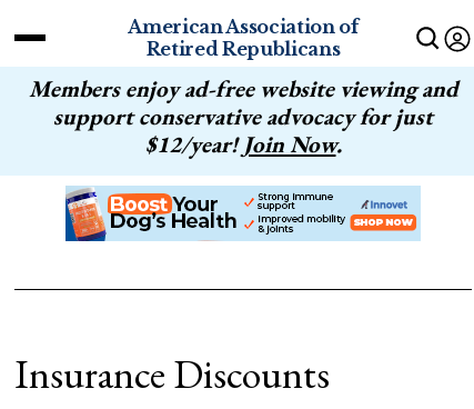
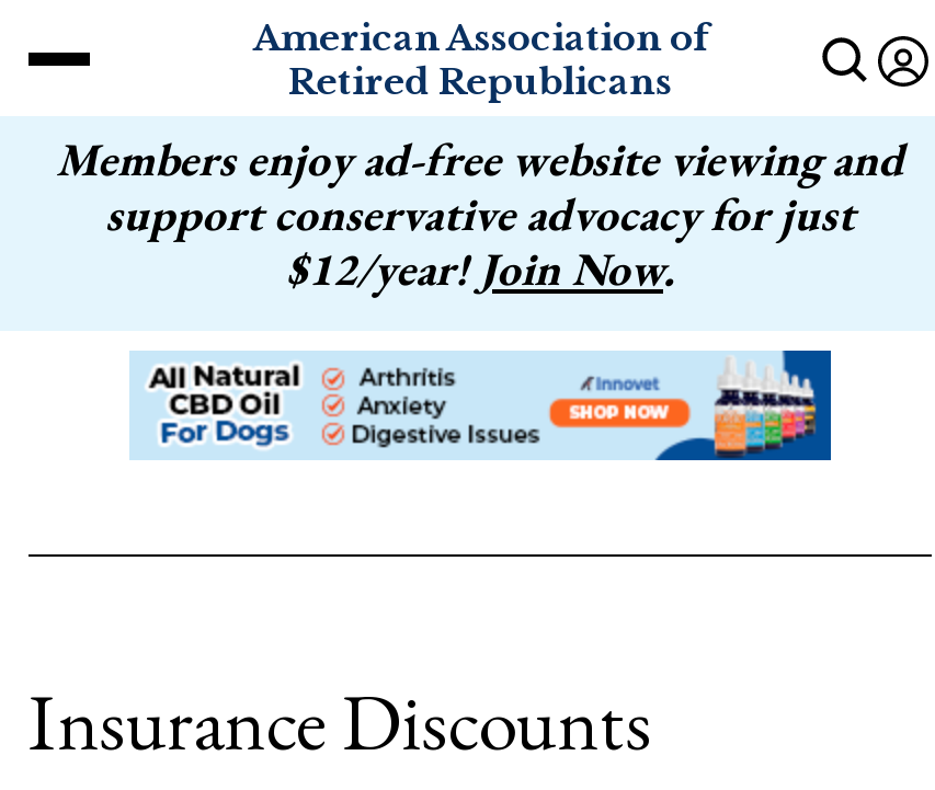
- [image]
+ [image]
